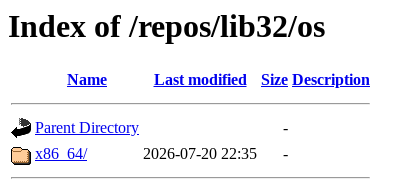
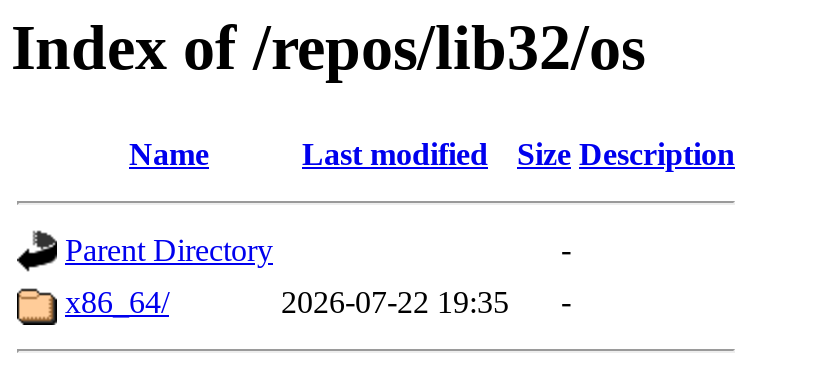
- 2026-07-20 22:35
+ 2026-07-22 19:35
